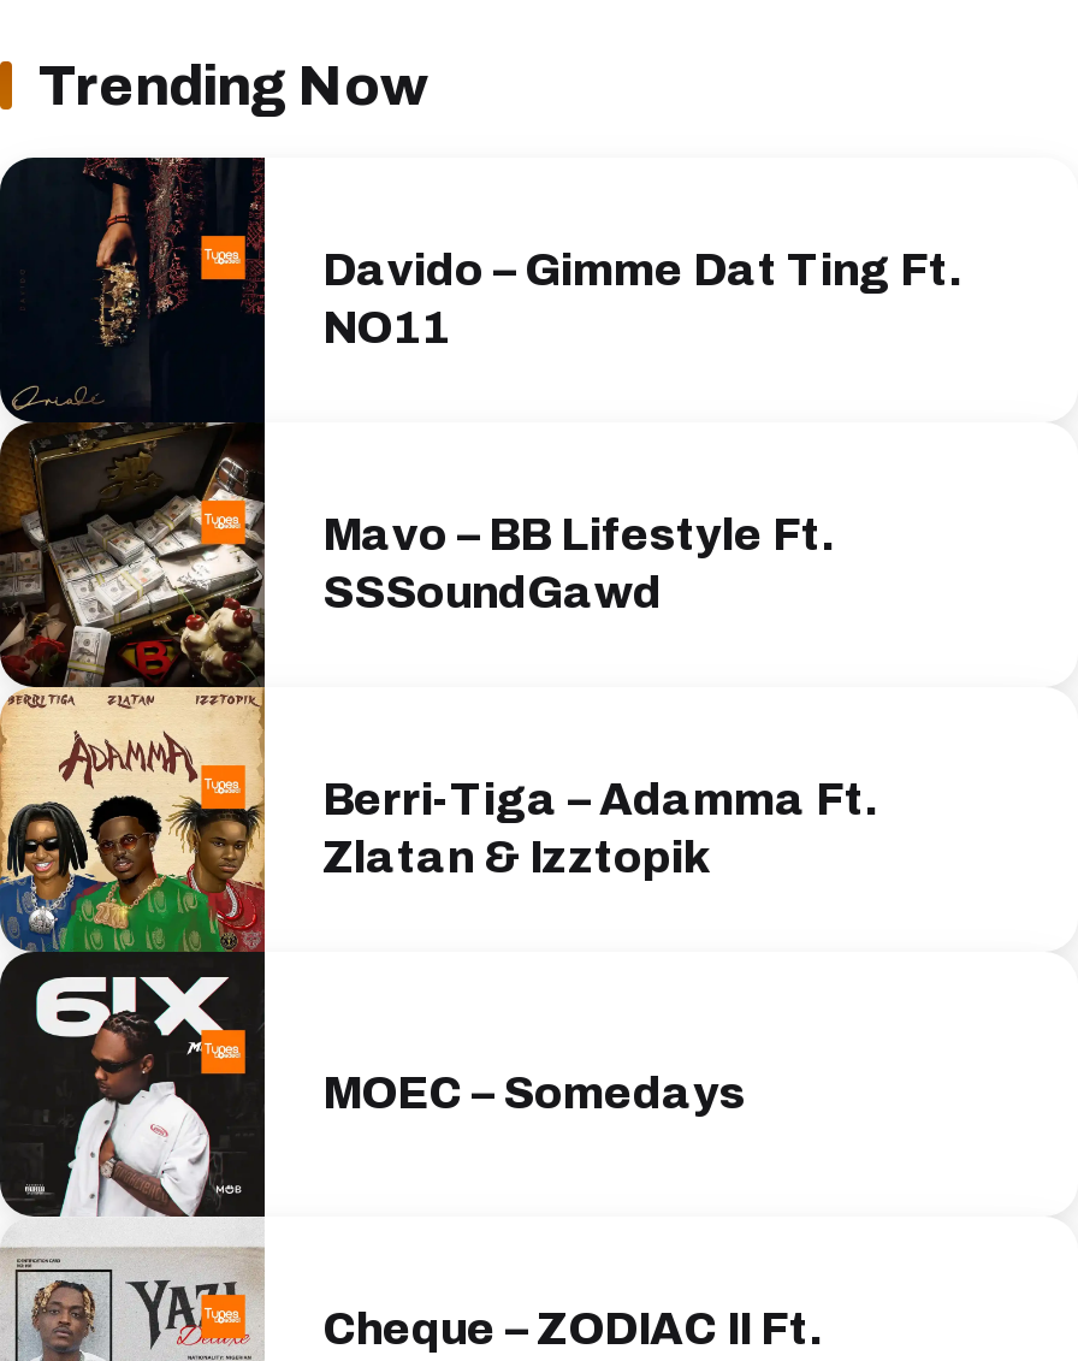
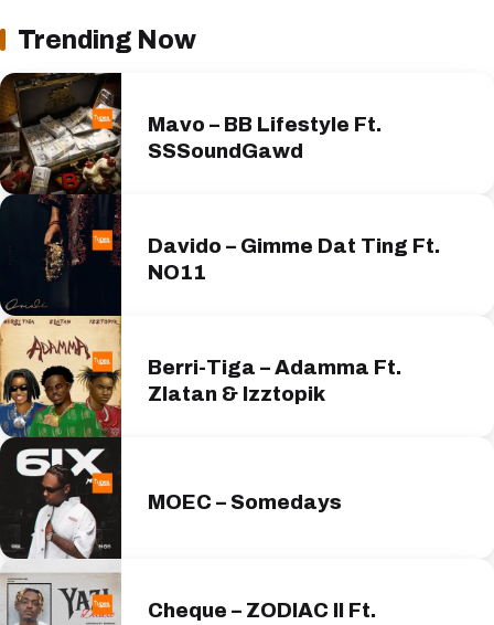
moved down: [image] | Davido – Gimme Dat Ting Ft. | NO11

moved up: Mavo – BB Lifestyle Ft. | SSSoundGawd
